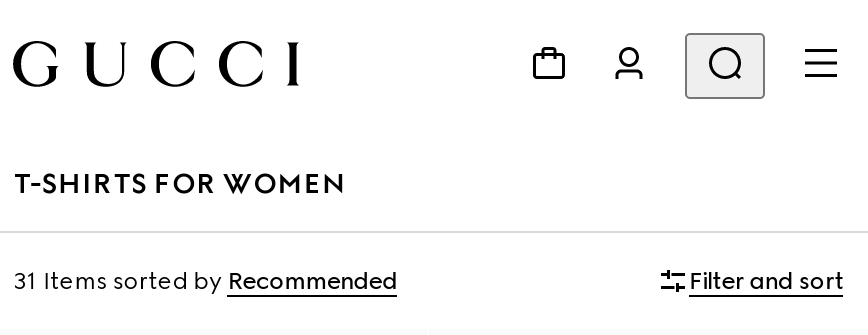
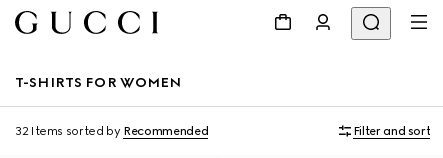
- 31 Items sorted by Recommended
+ 32 Items sorted by Recommended
